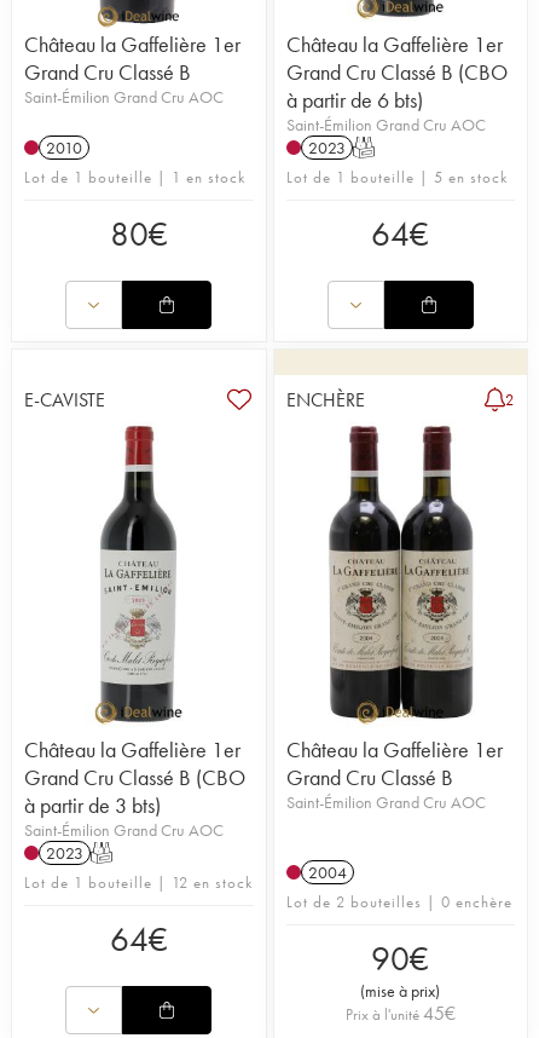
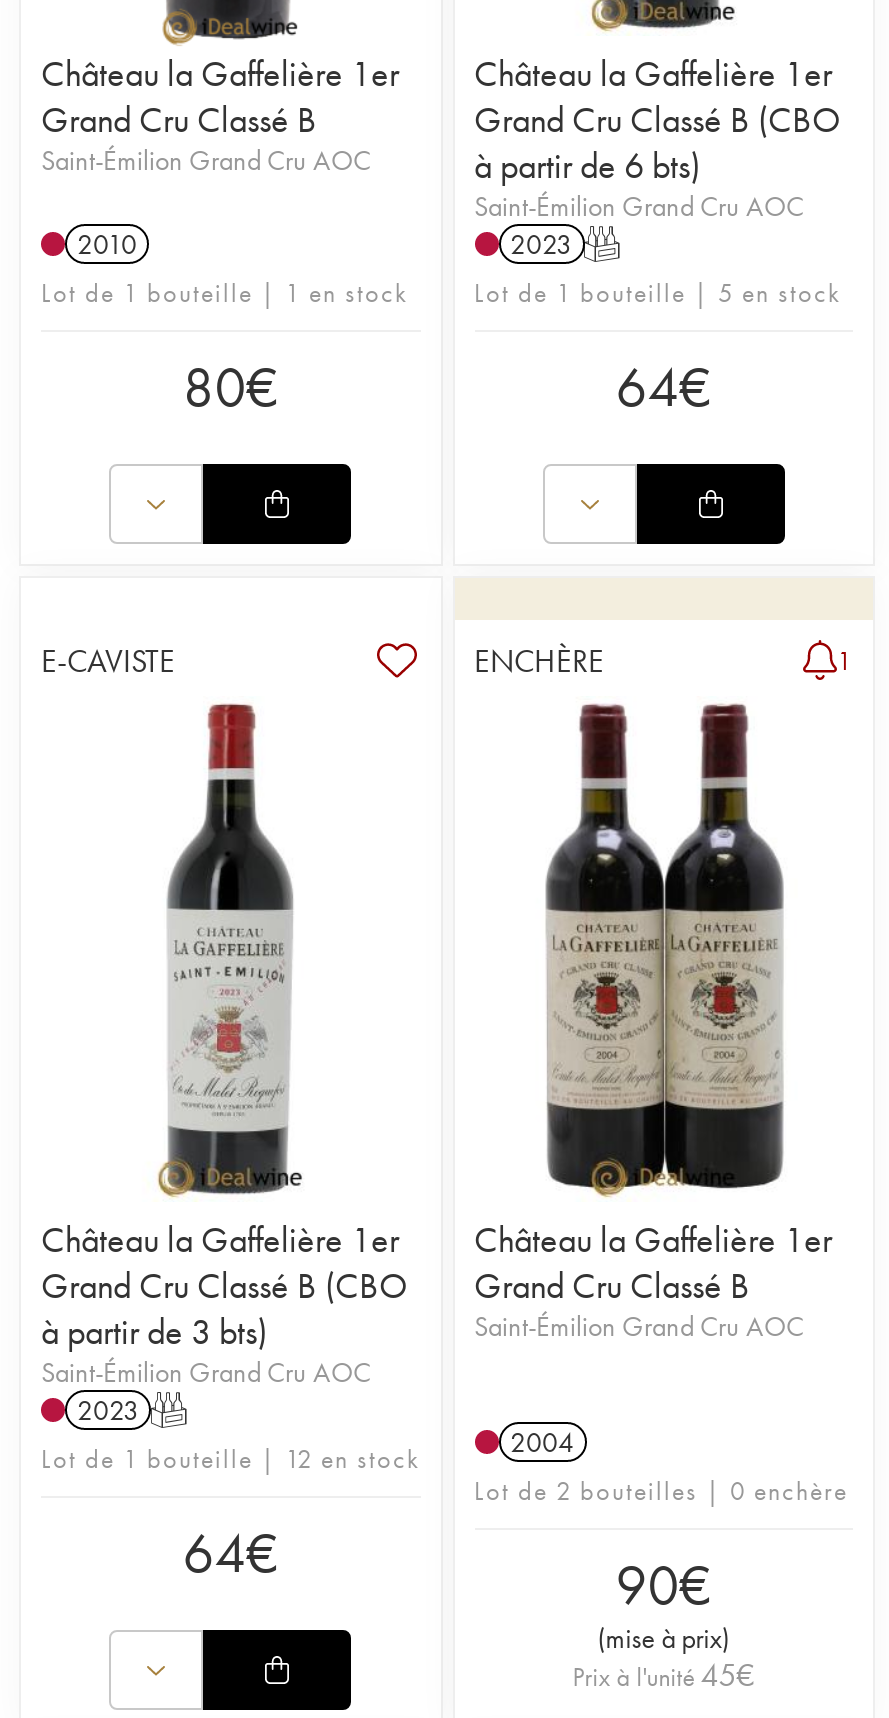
- 2
+ 1
